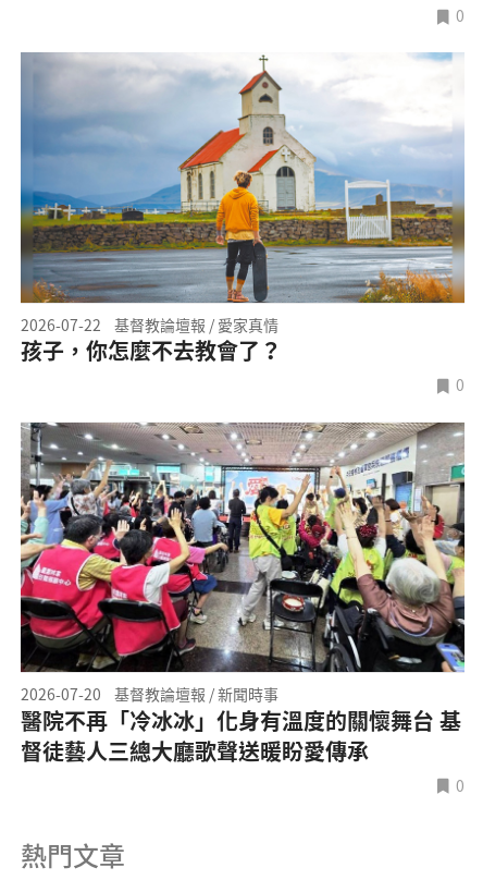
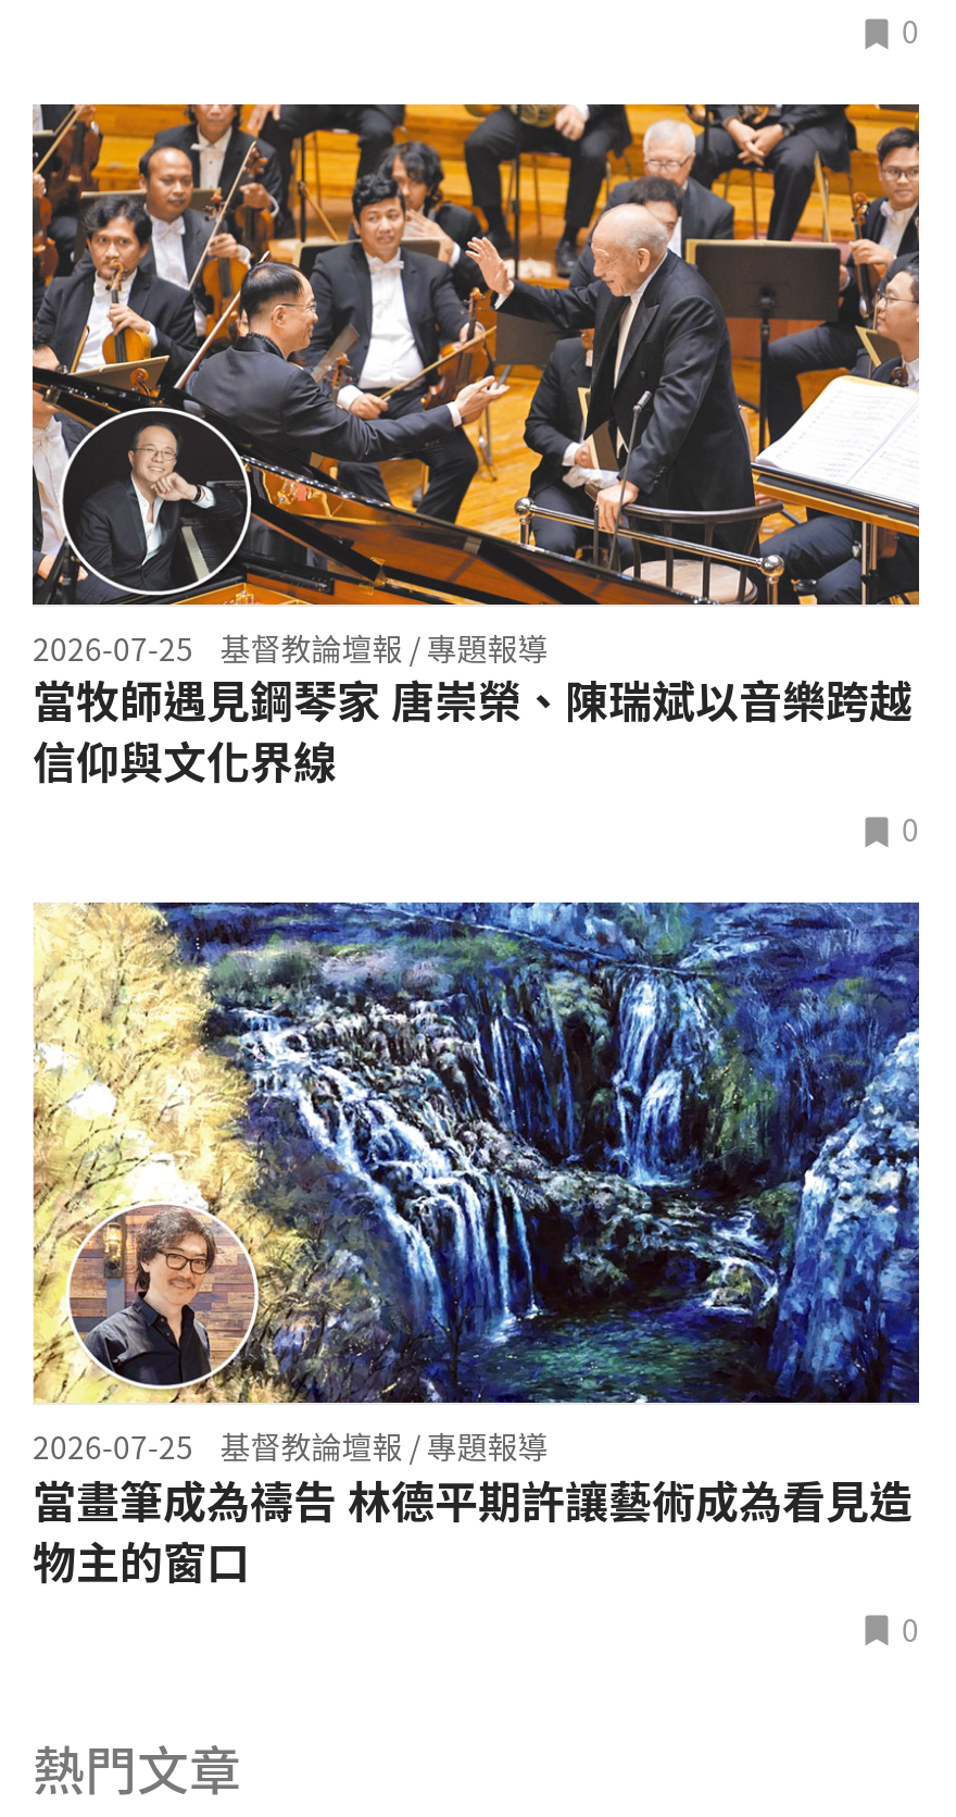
- [image]
- 2026-07-22 基督教論壇報 / 愛家真情
- 孩子，你怎麼不去教會了？
+ [image]
+ 2026-07-25 基督教論壇報 / 專題報導
+ 當牧師遇見鋼琴家 唐崇榮、陳瑞斌以音樂跨越
+ 信仰與文化界線

- [image]
- 2026-07-20 基督教論壇報 / 新聞時事
- 醫院不再「冷冰冰」化身有溫度的關懷舞台 基
- 督徒藝人三總大廳歌聲送暖盼愛傳承
+ [image]
+ 2026-07-25 基督教論壇報 / 專題報導
+ 當畫筆成為禱告 林德平期許讓藝術成為看見造
+ 物主的窗口
